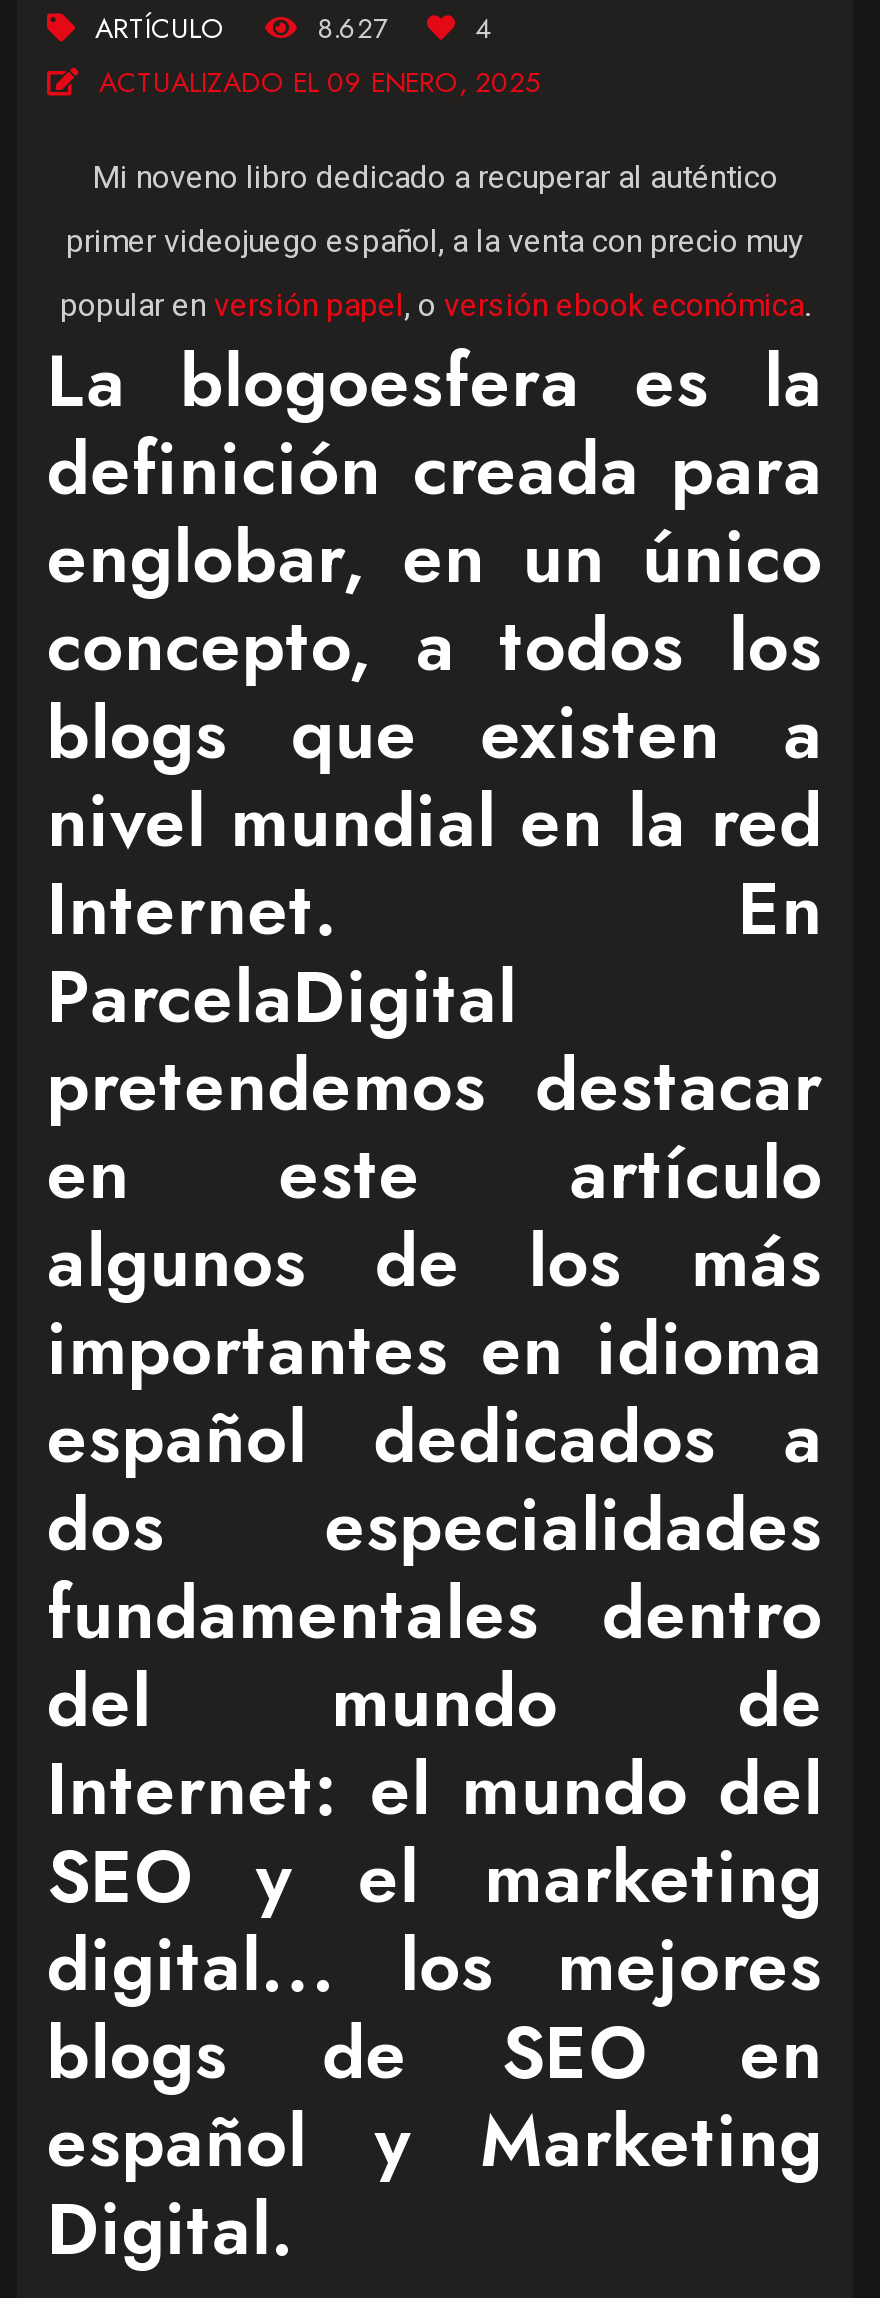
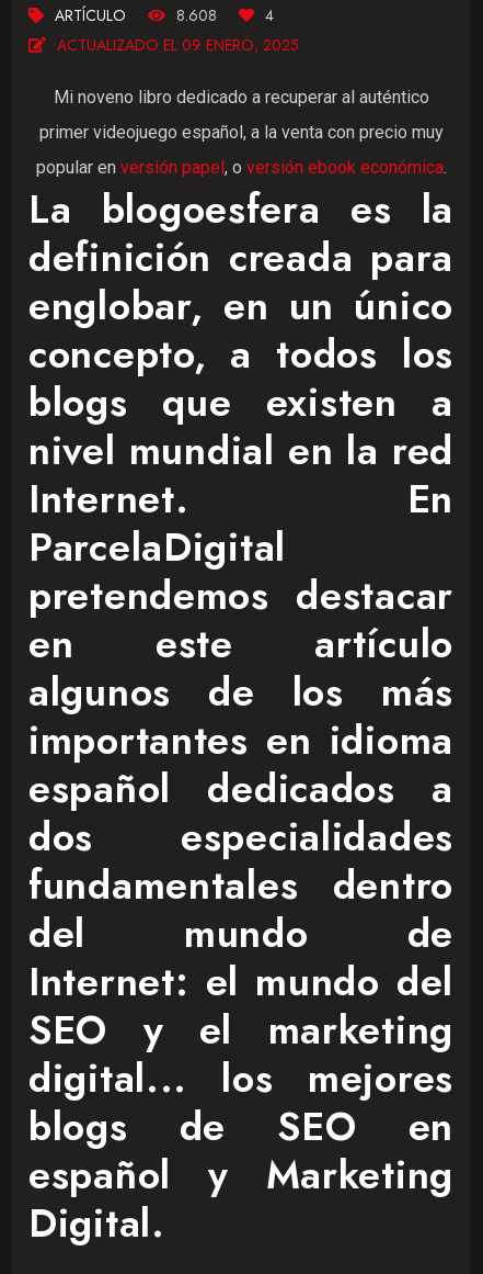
- 8.627
+ 8.608
